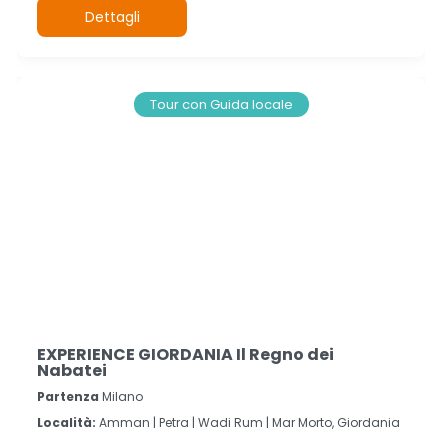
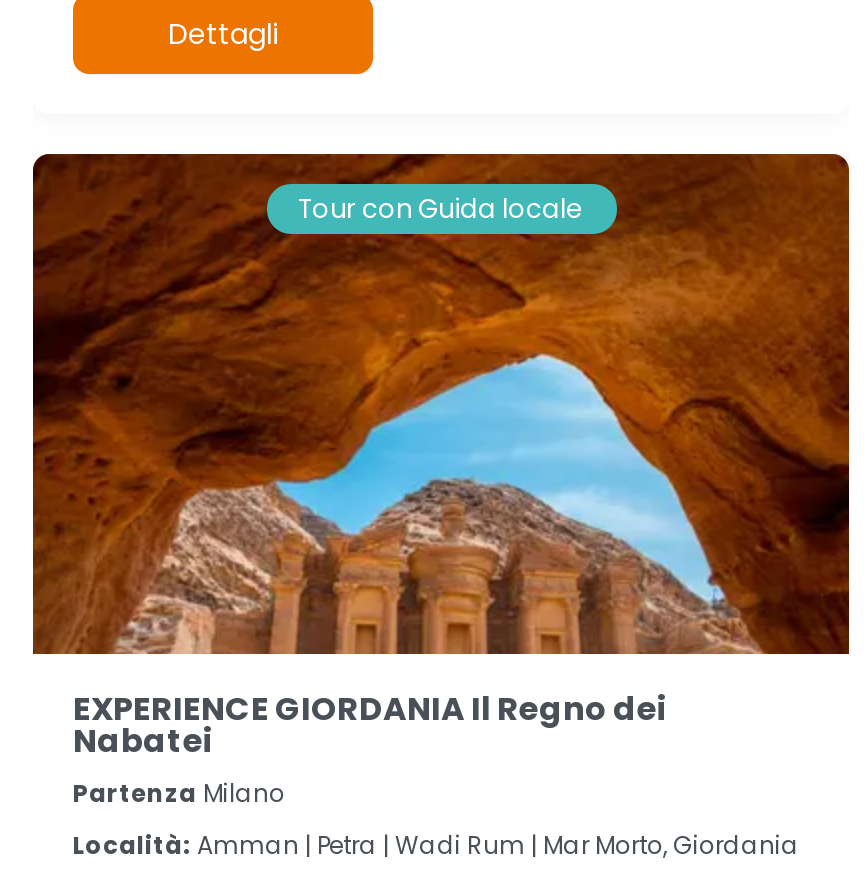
+ [image]
